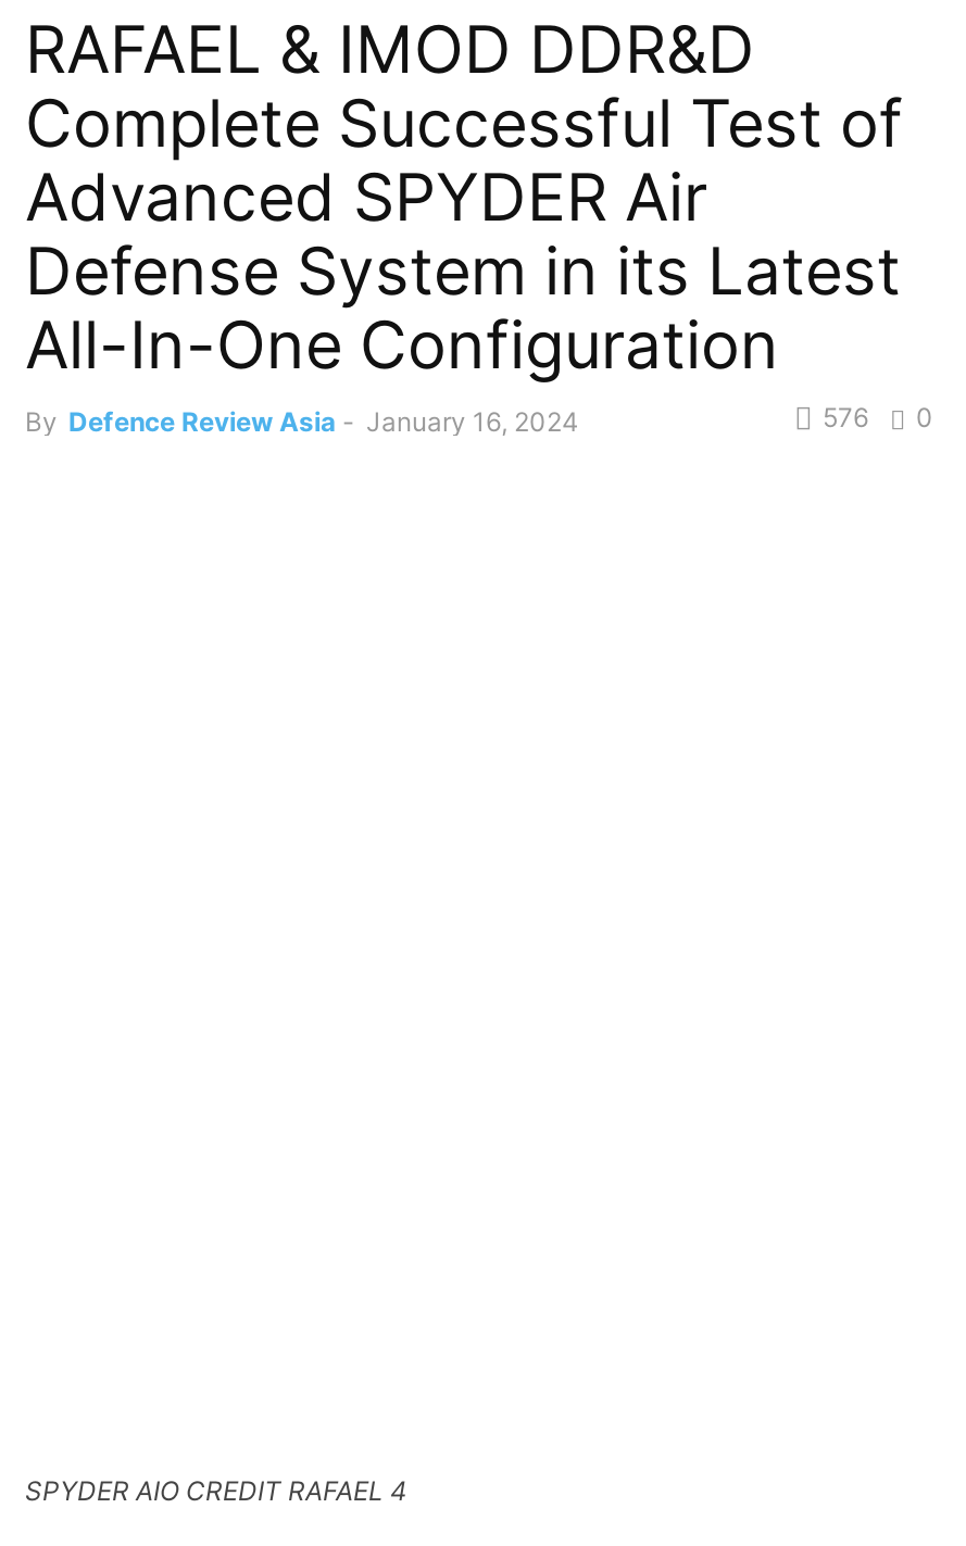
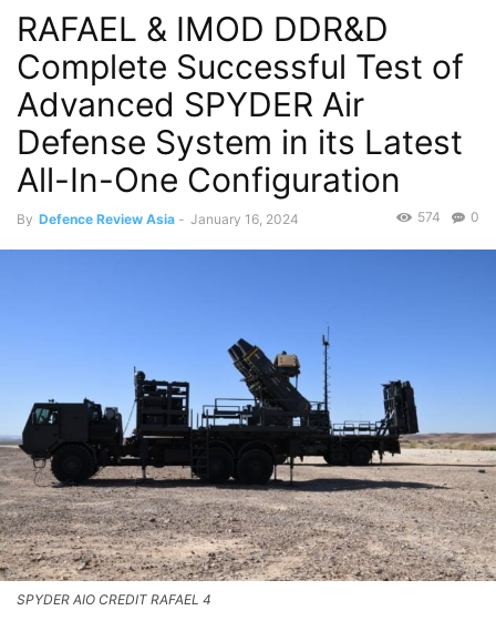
- 576 0
+ 574 0

+ [image]
